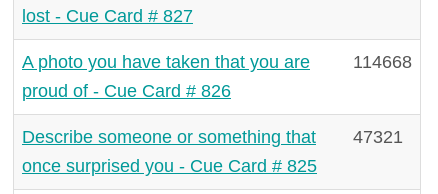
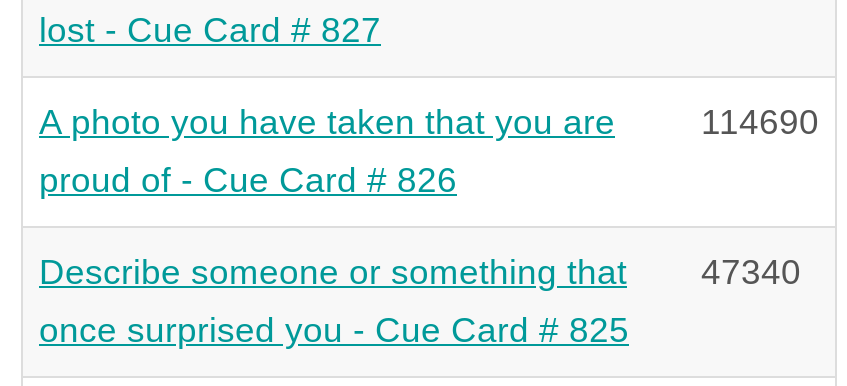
- 114668
+ 114690

- Describe someone or something that 47321
+ Describe someone or something that 47340
